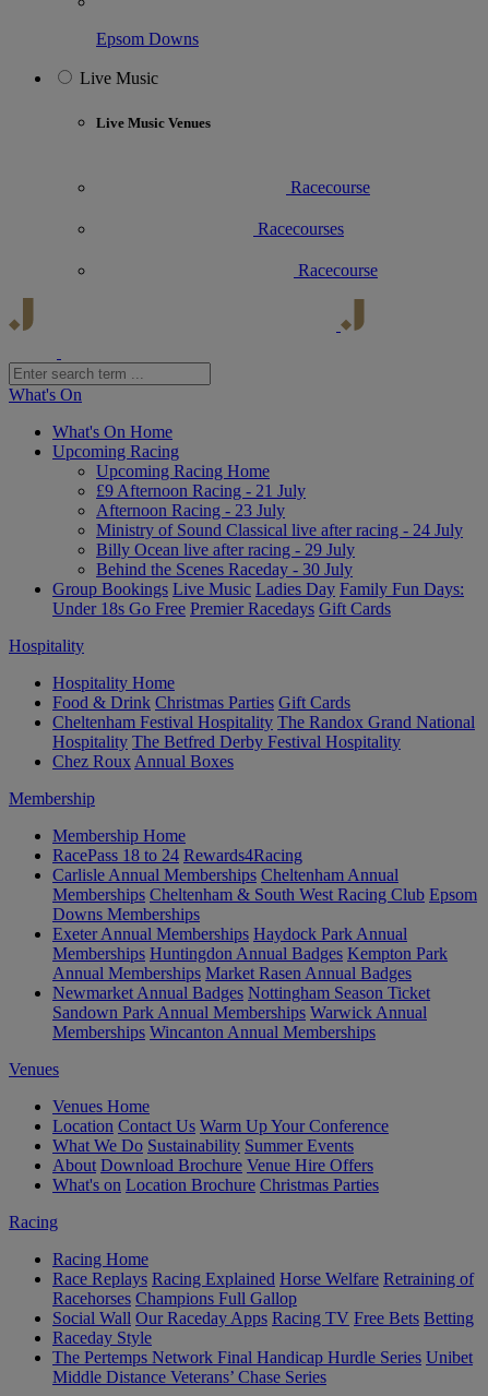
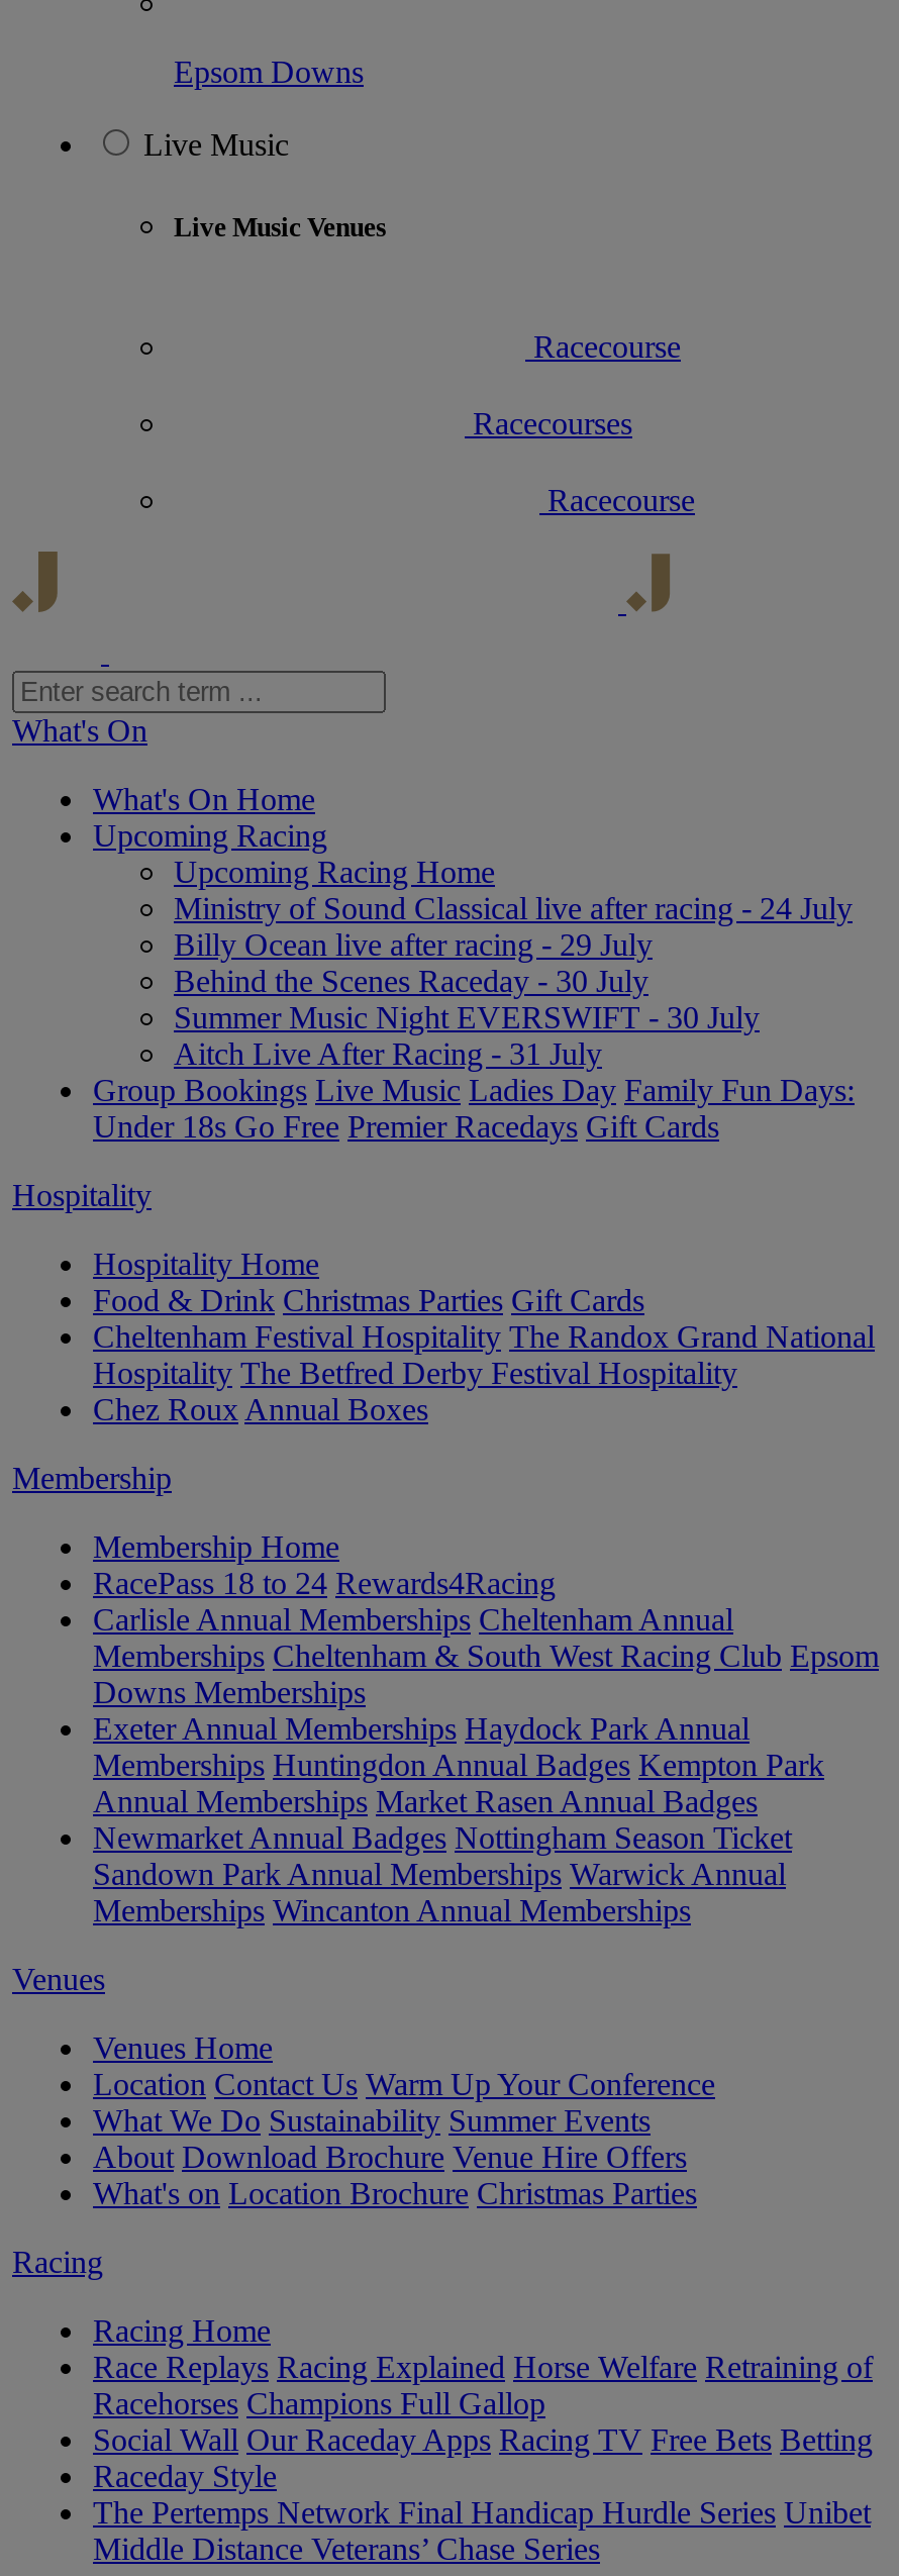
- £9 Afternoon Racing - 21 July
- Afternoon Racing - 23 July

moved up: Ministry of Sound Classical live after racing - 24 July | Billy Ocean live after racing - 29 July | Behind the Scenes Raceday - 30 July

+ Summer Music Night EVERSWIFT - 30 July
+ Aitch Live After Racing - 31 July
